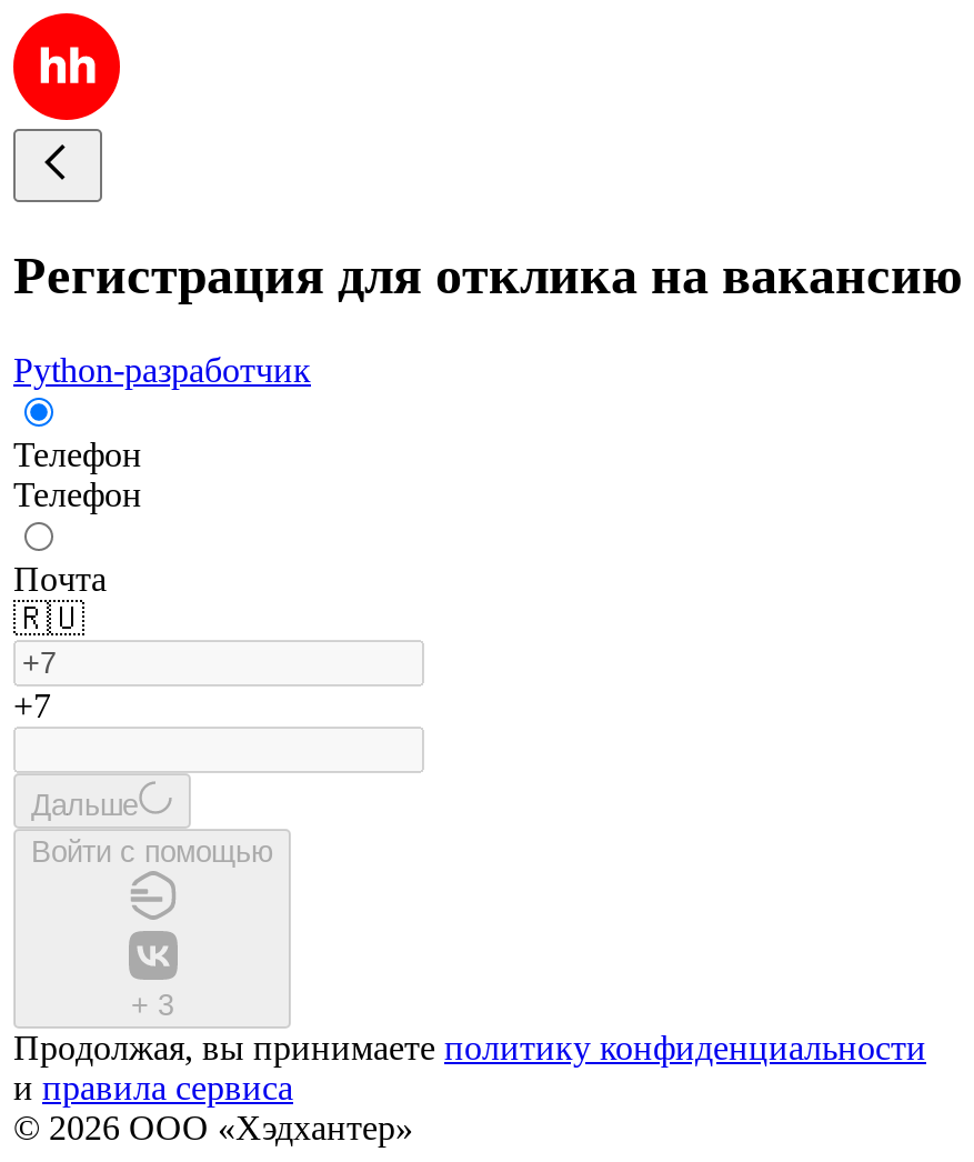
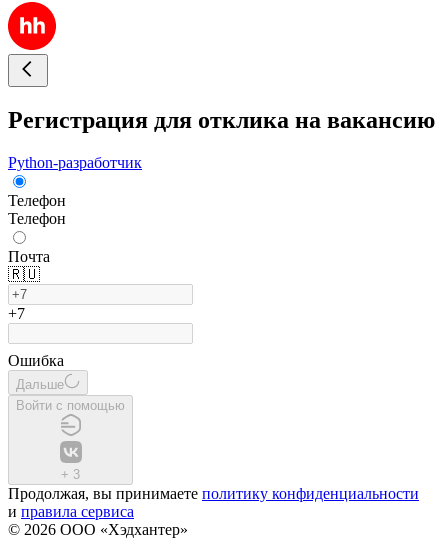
+ Ошибка
